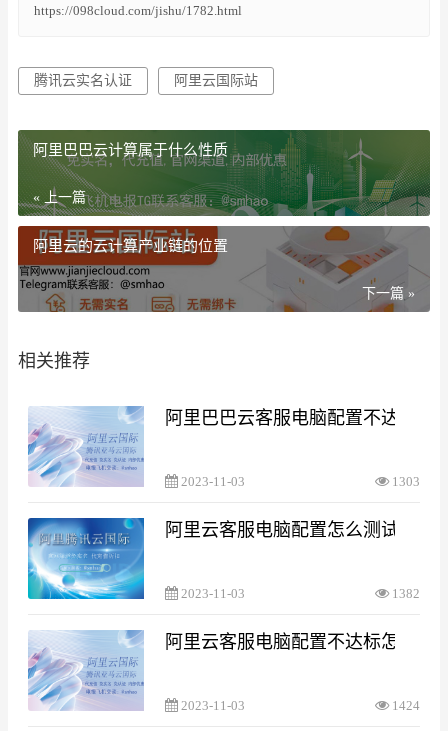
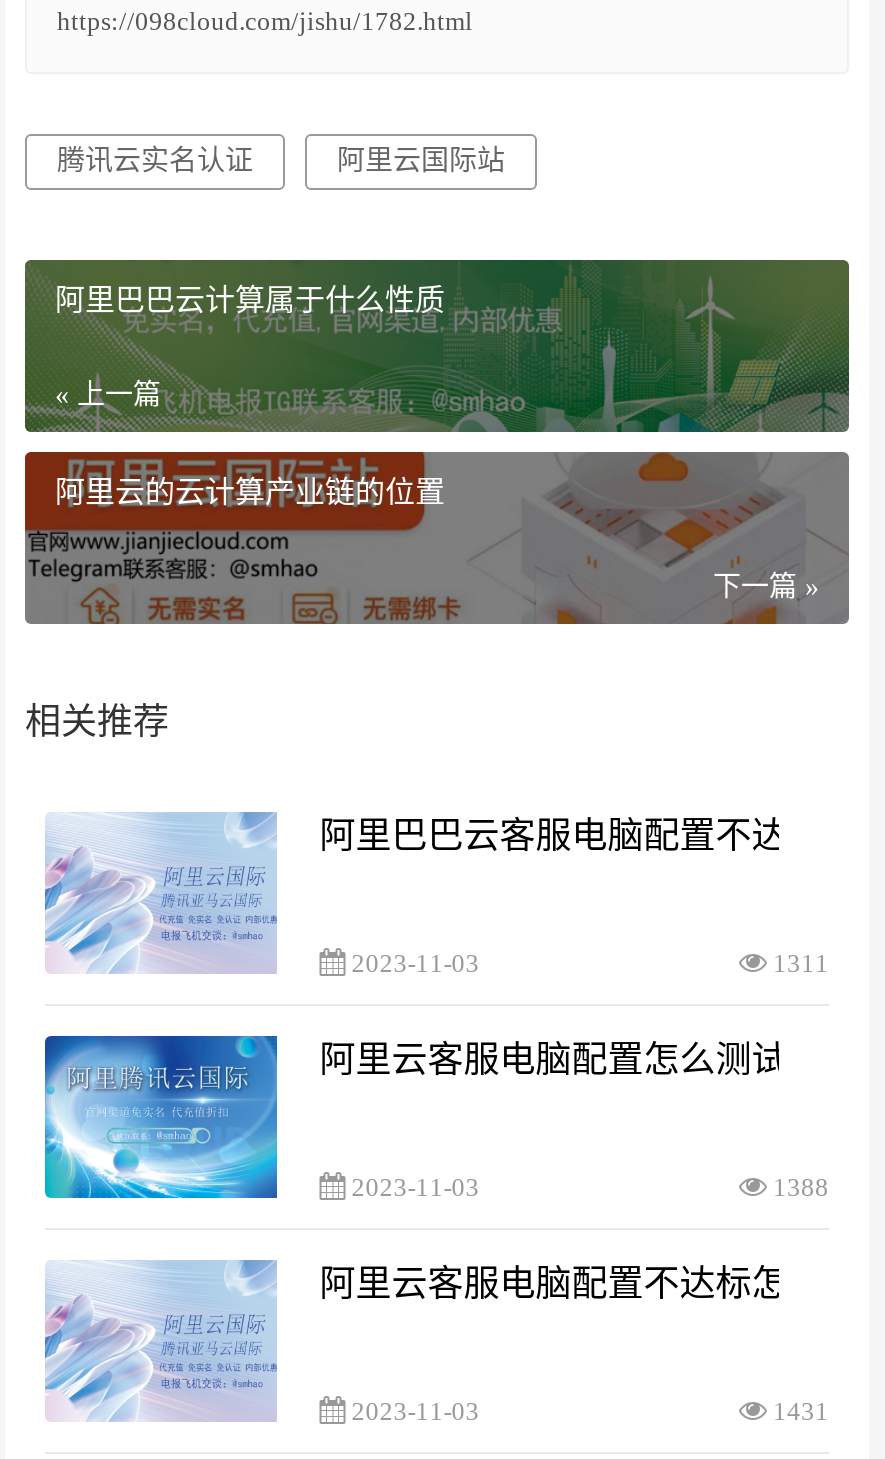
- 1303
+ 1311

- 1382
+ 1388

- 1424
+ 1431
